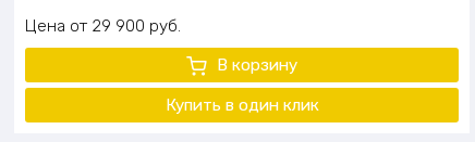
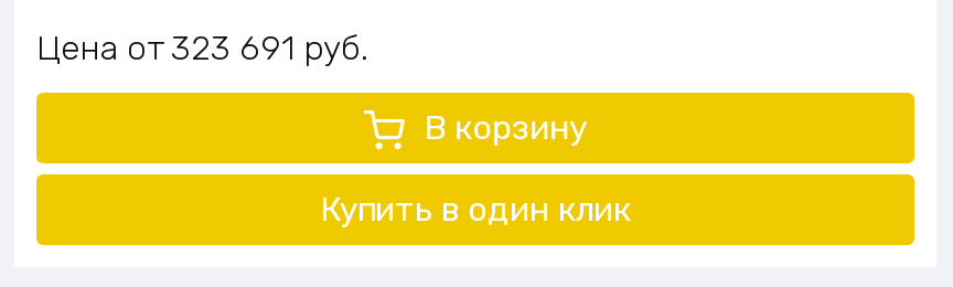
- Цена 29 900 руб.
+ Цена 323 691 руб.
